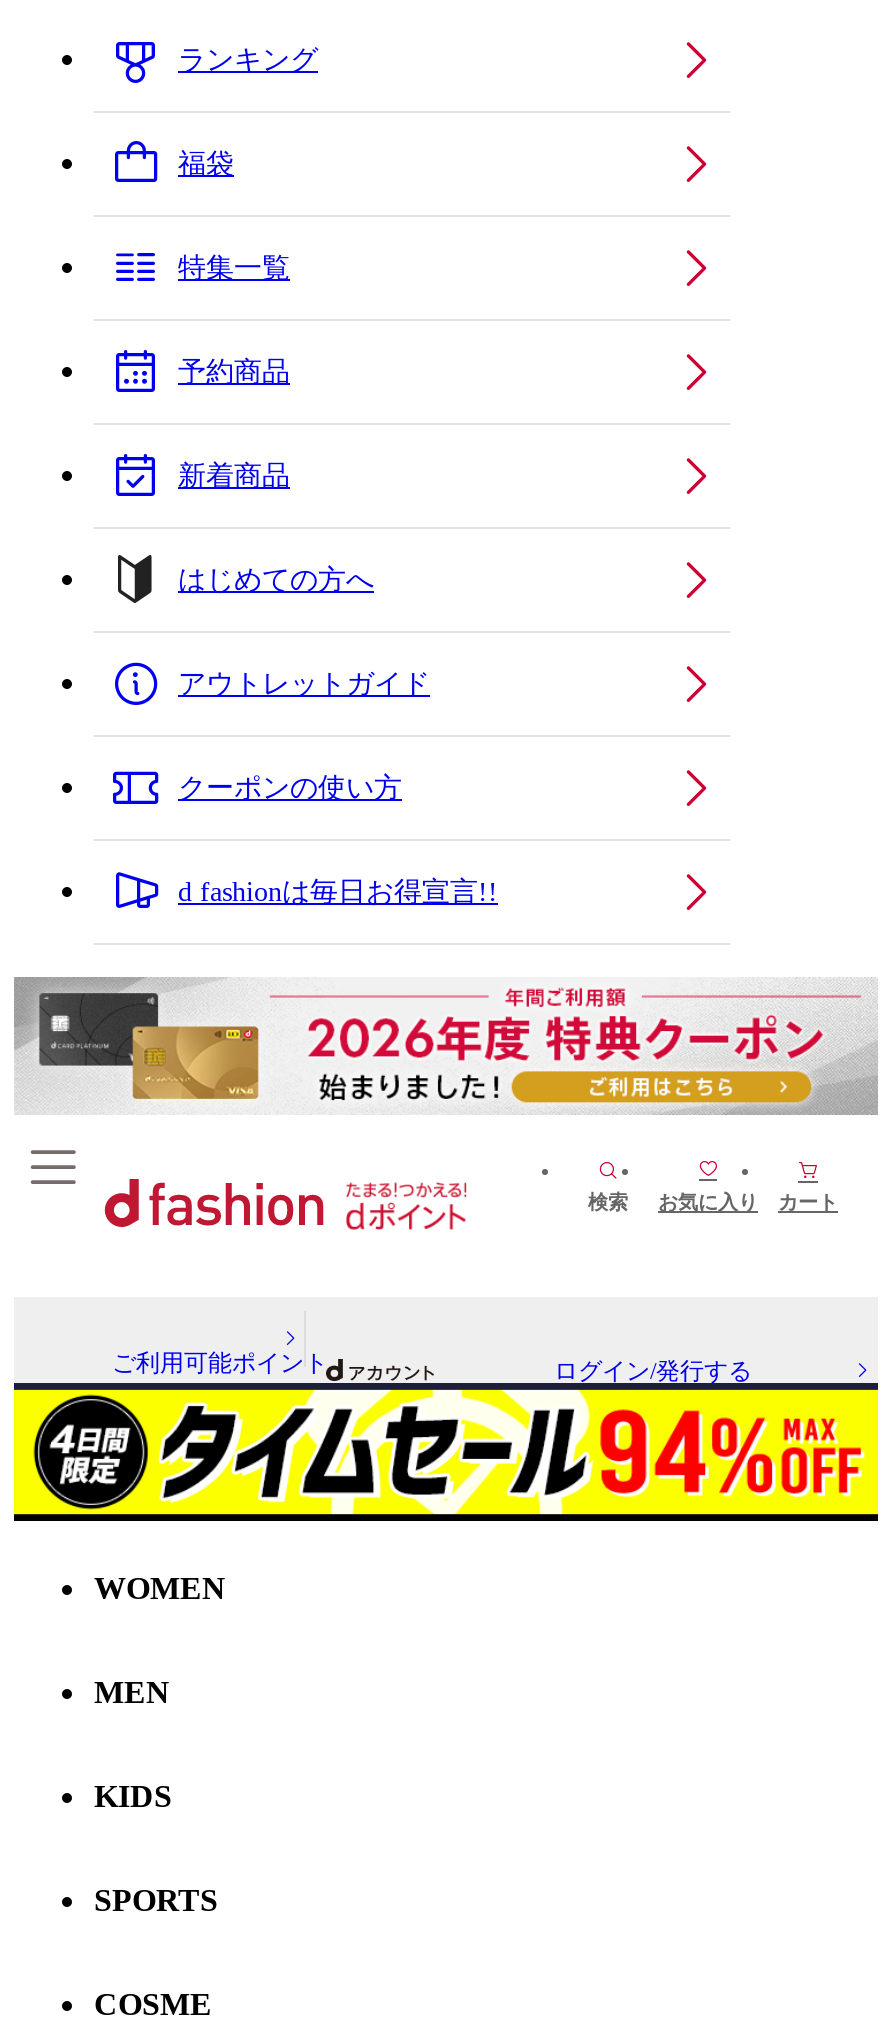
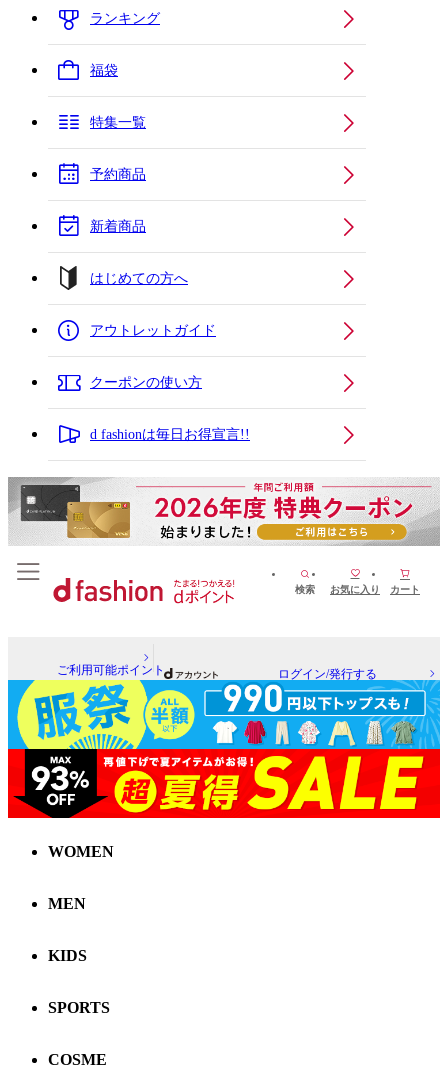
- [image]
+ [image]
